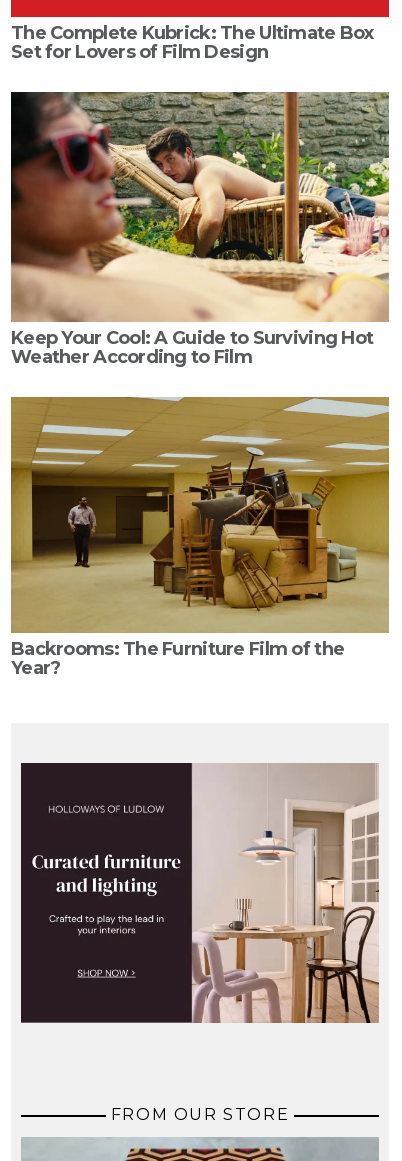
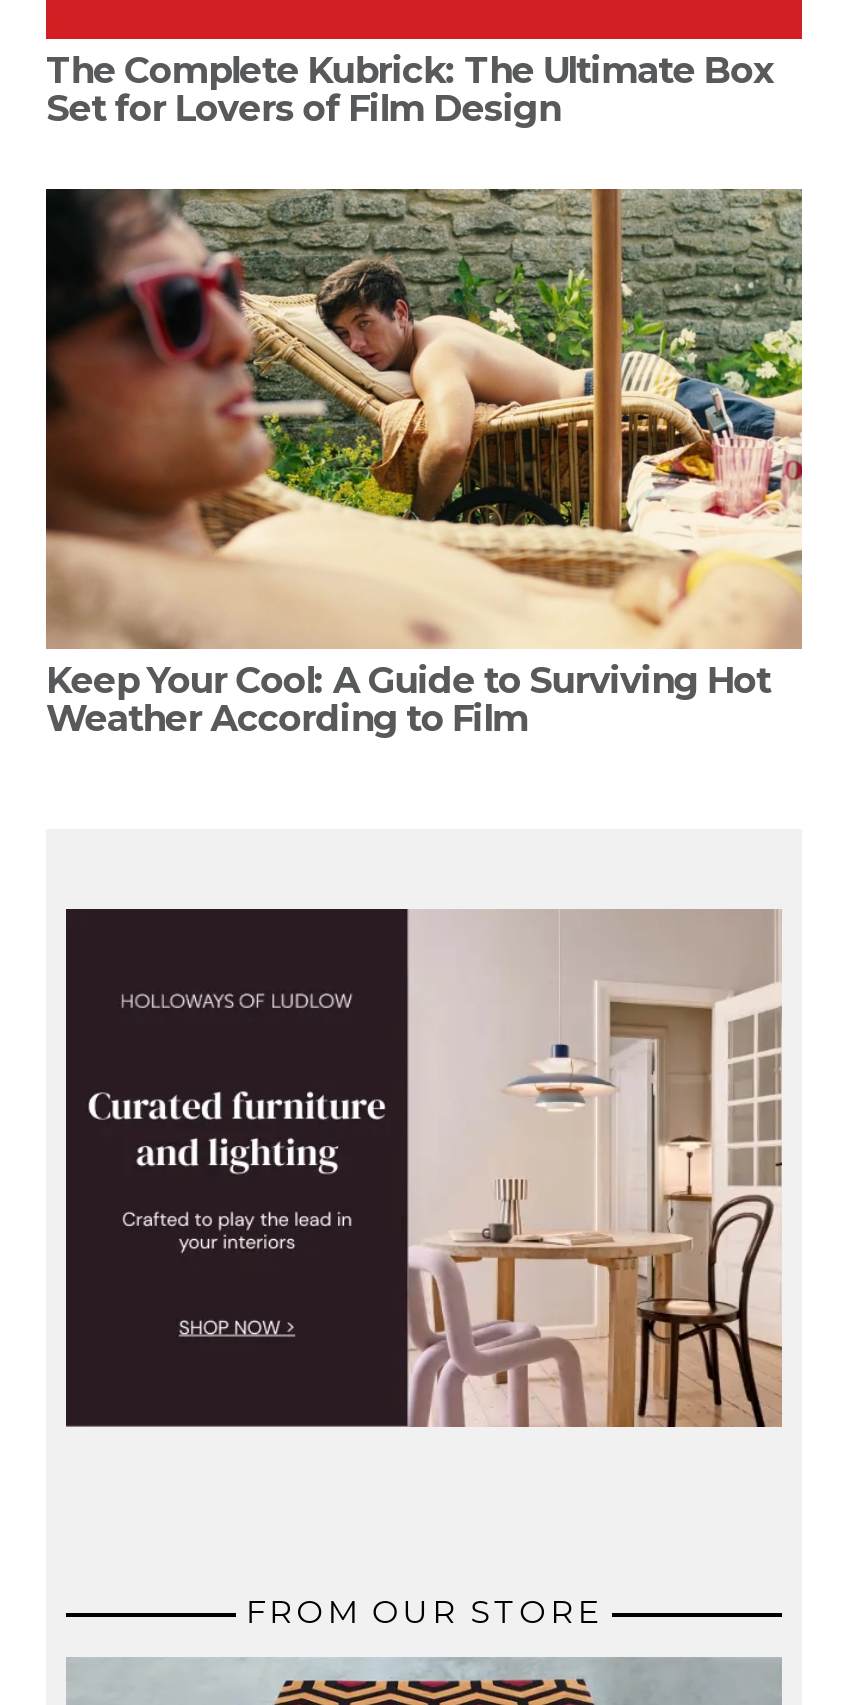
- [image]
- Backrooms: The Furniture Film of the
- Year?
